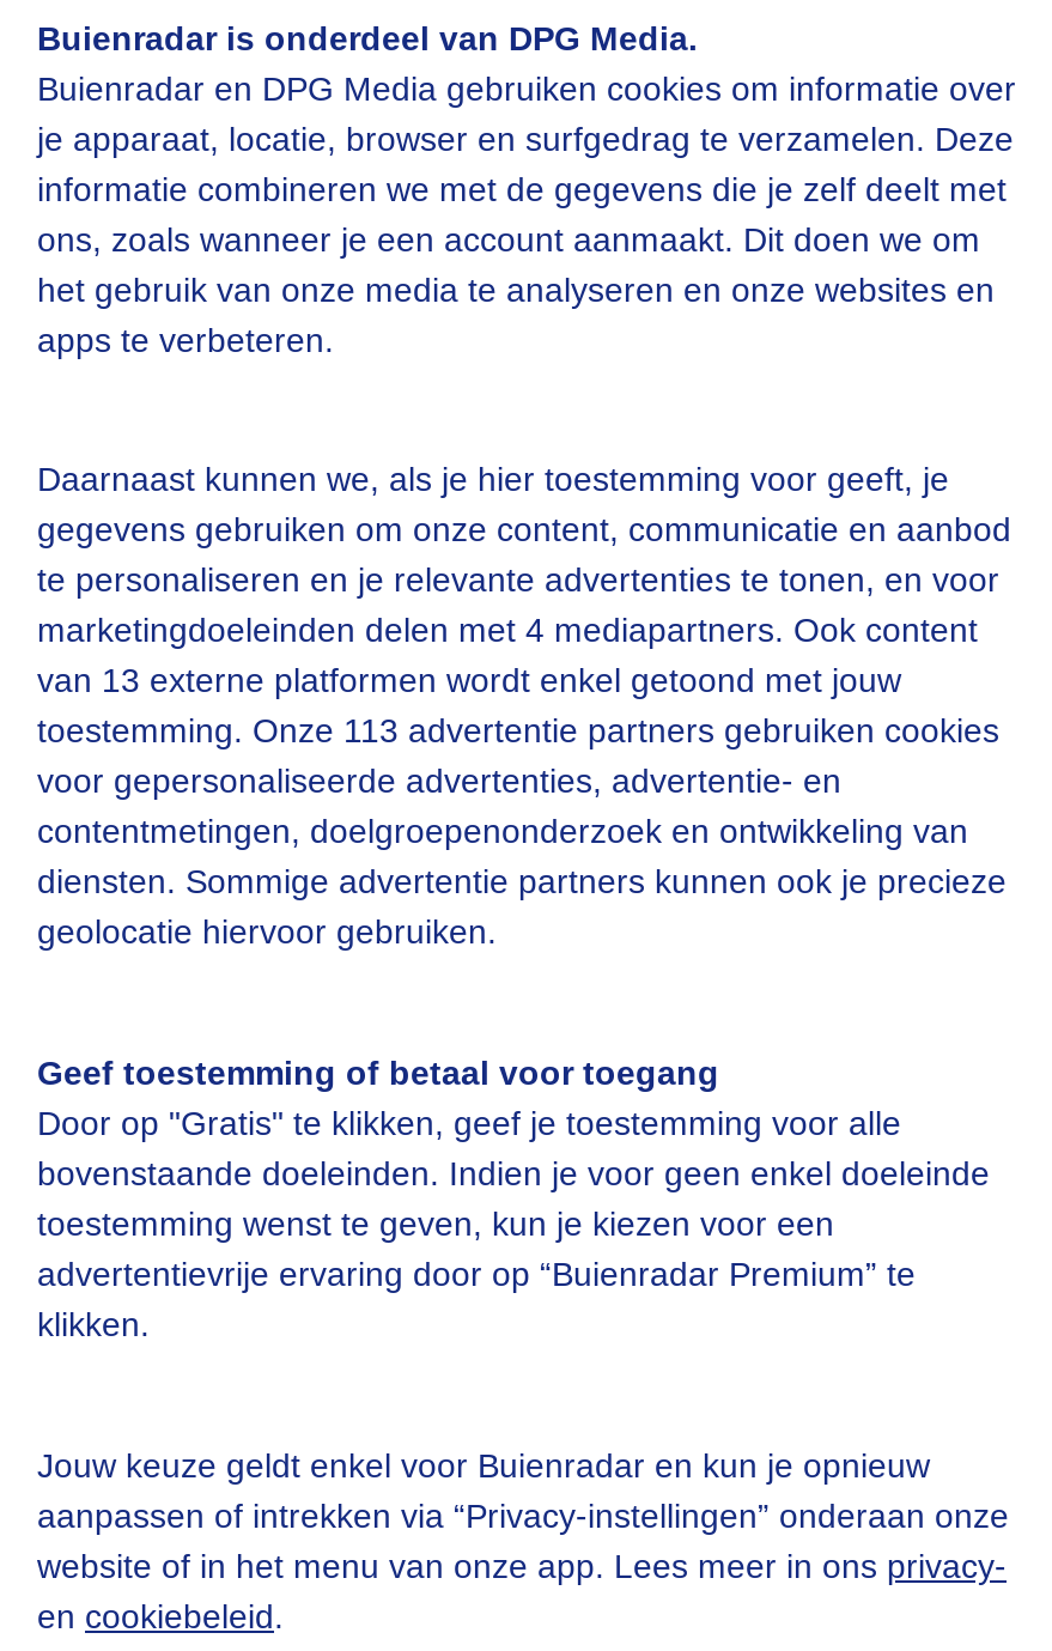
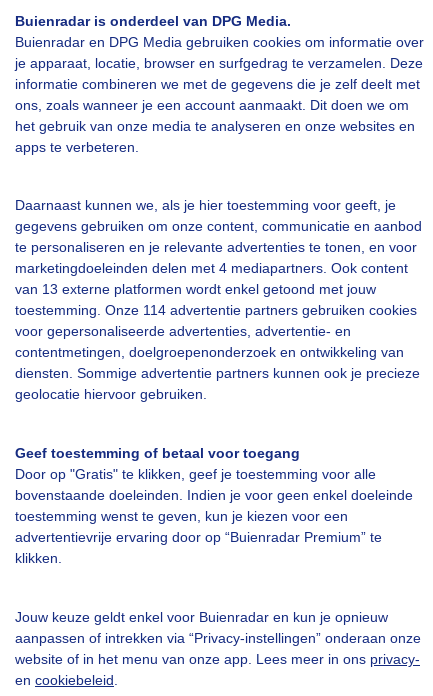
- toestemming. Onze 113 advertentie partners gebruiken cookies
+ toestemming. Onze 114 advertentie partners gebruiken cookies
